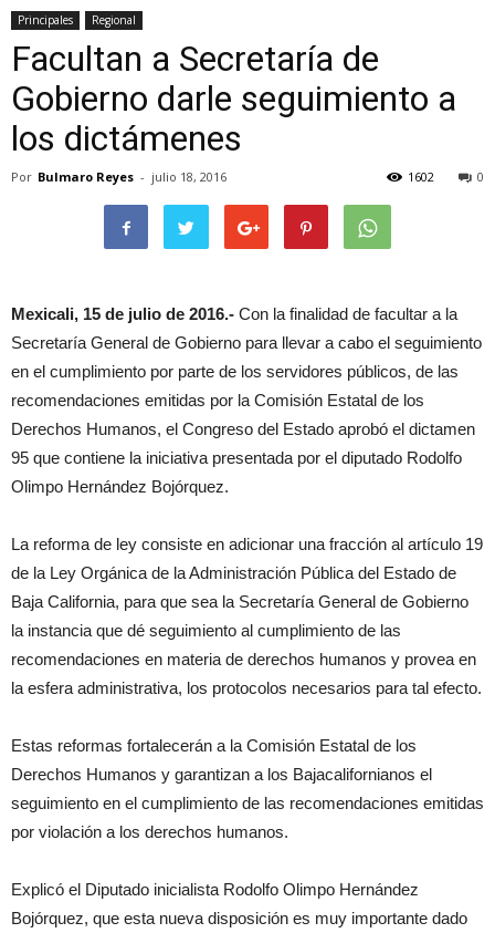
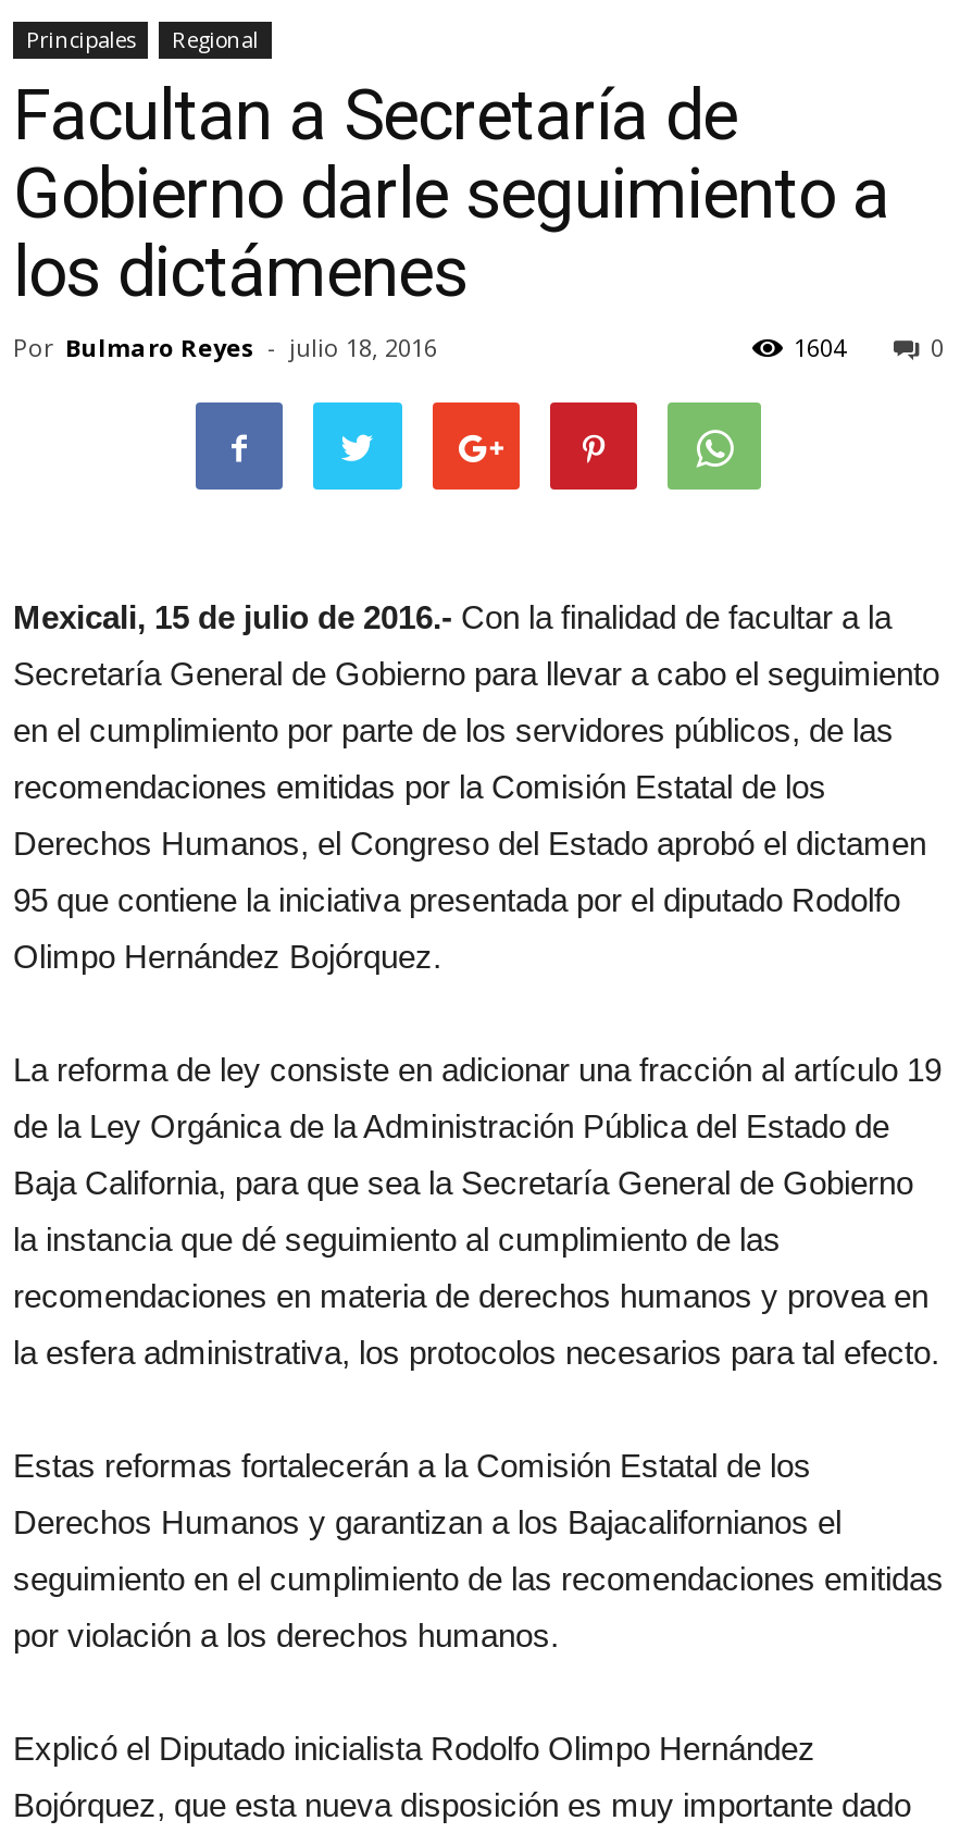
- 1602
+ 1604
